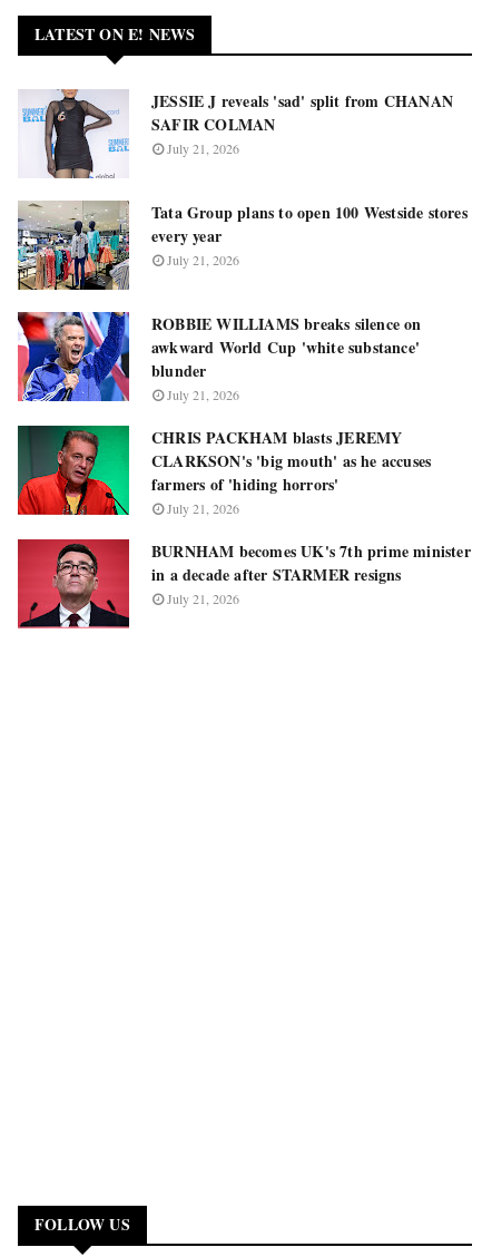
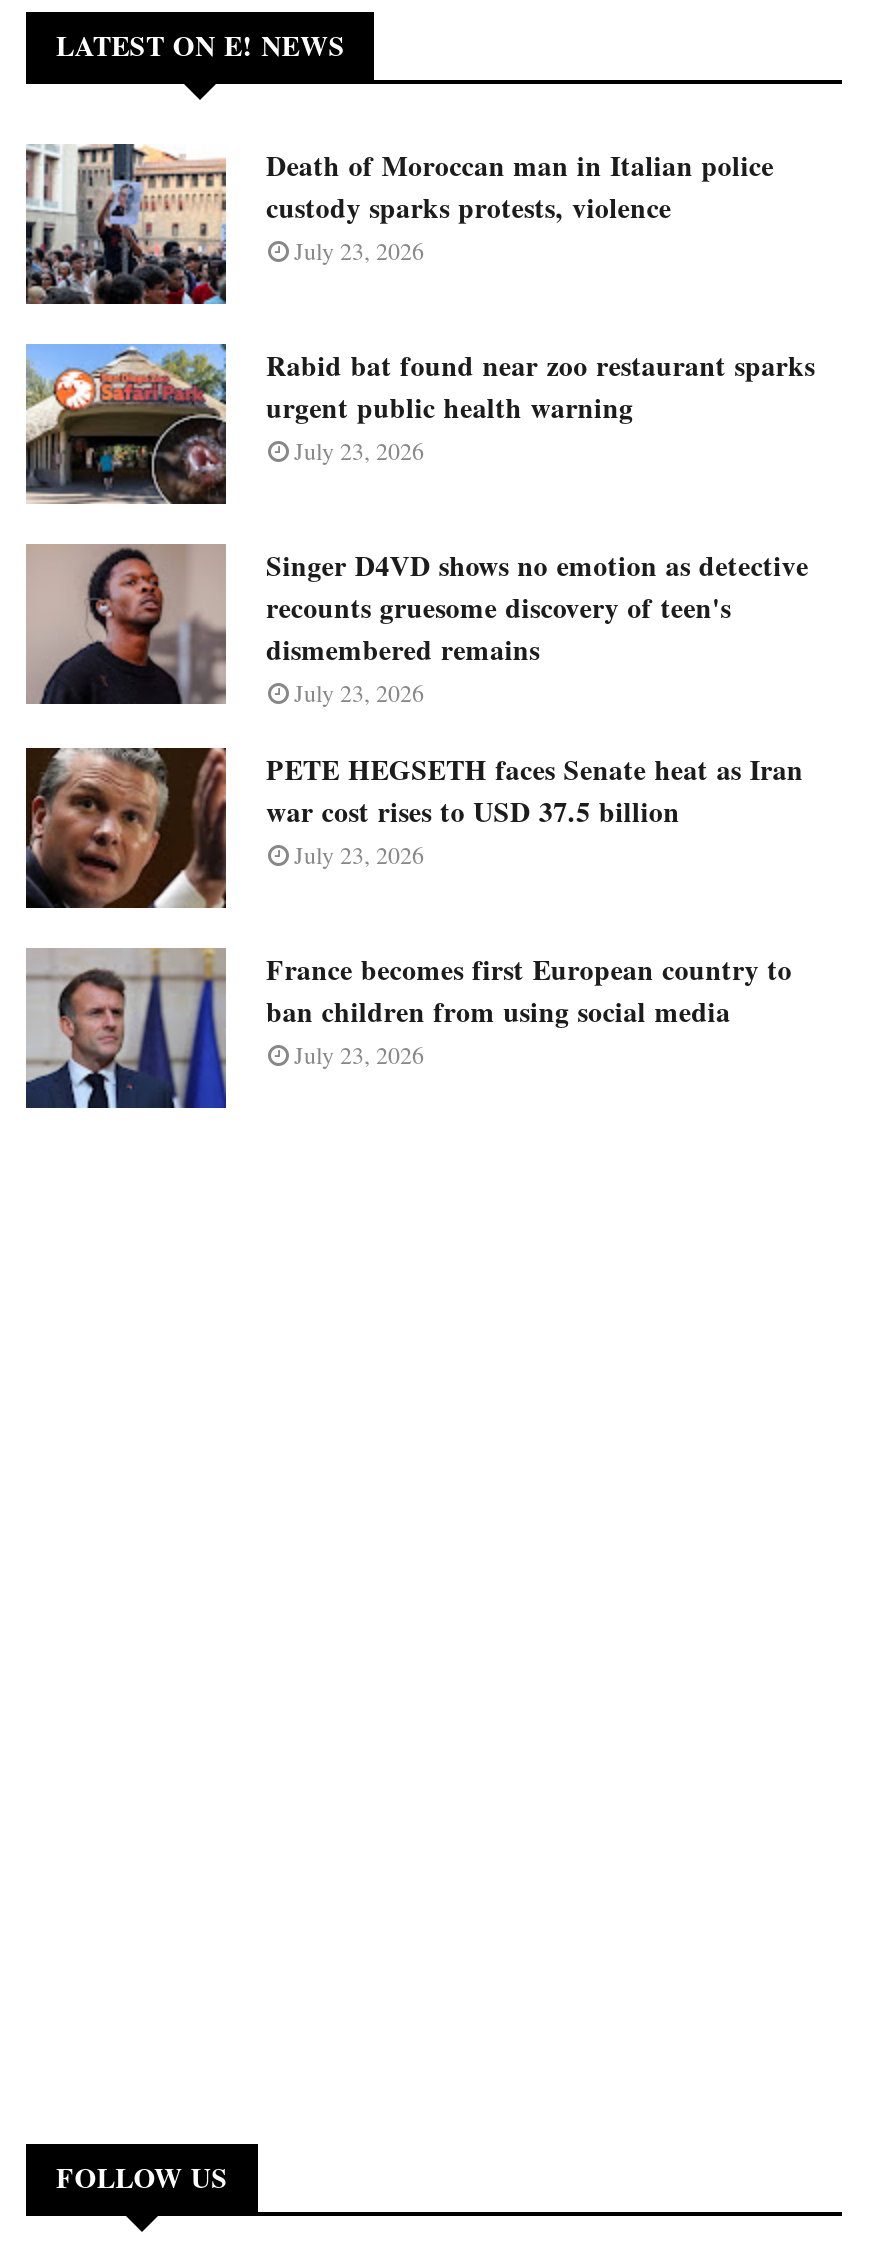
- [image]
- JESSIE J reveals 'sad' split from CHANAN
- SAFIR COLMAN
- July 21, 2026
+ [image]
+ Death of Moroccan man in Italian police
+ custody sparks protests, violence
+ July 23, 2026

- [image]
- Tata Group plans to open 100 Westside stores
- every year
- July 21, 2026
+ [image]
+ Rabid bat found near zoo restaurant sparks
+ urgent public health warning
+ July 23, 2026

- [image]
- ROBBIE WILLIAMS breaks silence on
- awkward World Cup 'white substance'
- blunder
- July 21, 2026
+ [image]
+ Singer D4VD shows no emotion as detective
+ recounts gruesome discovery of teen's
+ dismembered remains
+ July 23, 2026

- [image]
- CHRIS PACKHAM blasts JEREMY
- CLARKSON's 'big mouth' as he accuses
- farmers of 'hiding horrors'
- July 21, 2026
+ [image]
+ PETE HEGSETH faces Senate heat as Iran
+ war cost rises to USD 37.5 billion
+ July 23, 2026

- [image]
- BURNHAM becomes UK's 7th prime minister
- in a decade after STARMER resigns
- July 21, 2026
+ [image]
+ France becomes first European country to
+ ban children from using social media
+ July 23, 2026
